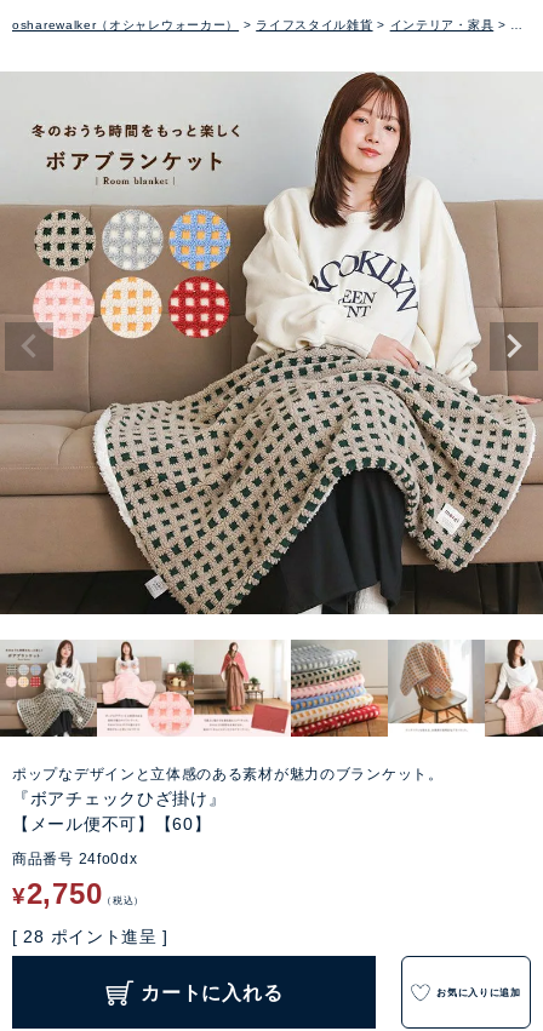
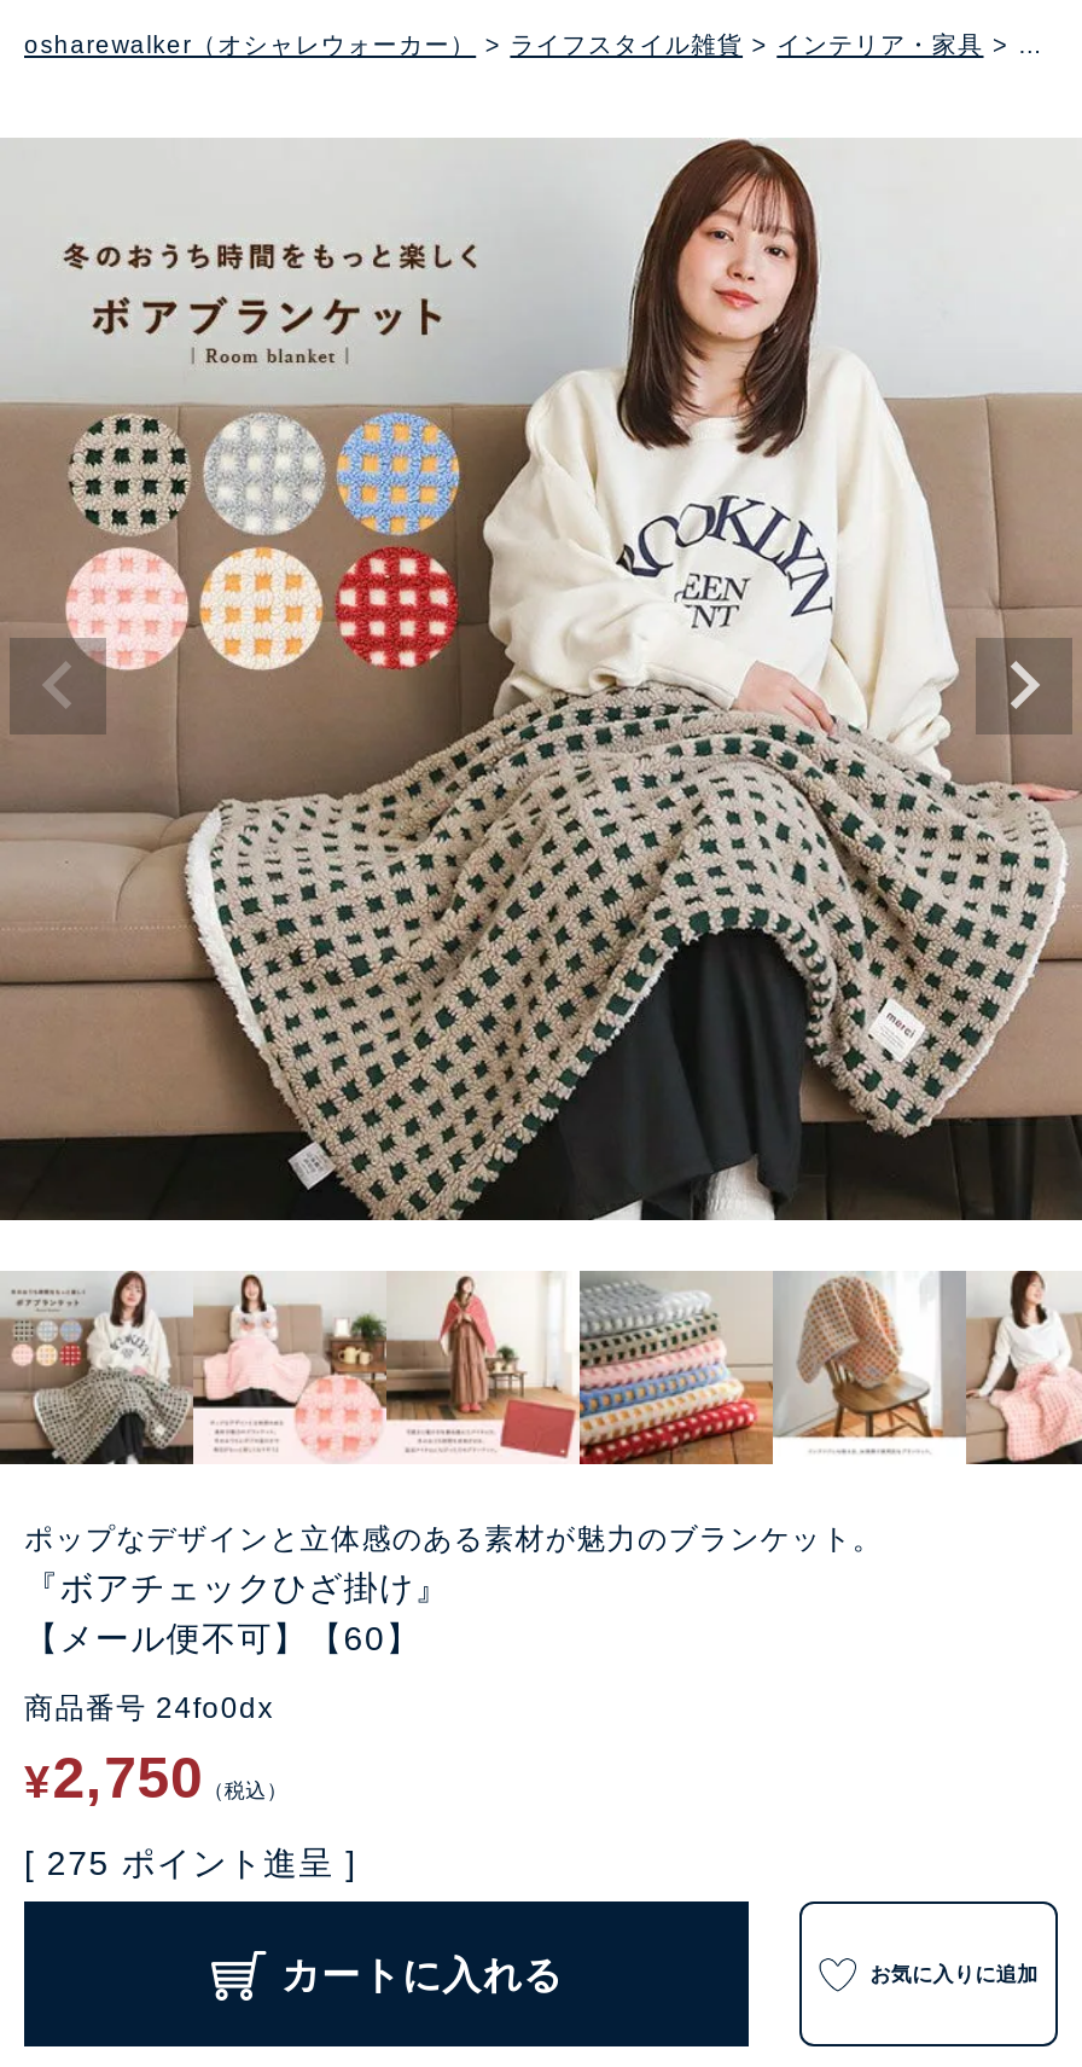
- [ 28 ポイント進呈 ]
+ [ 275 ポイント進呈 ]
